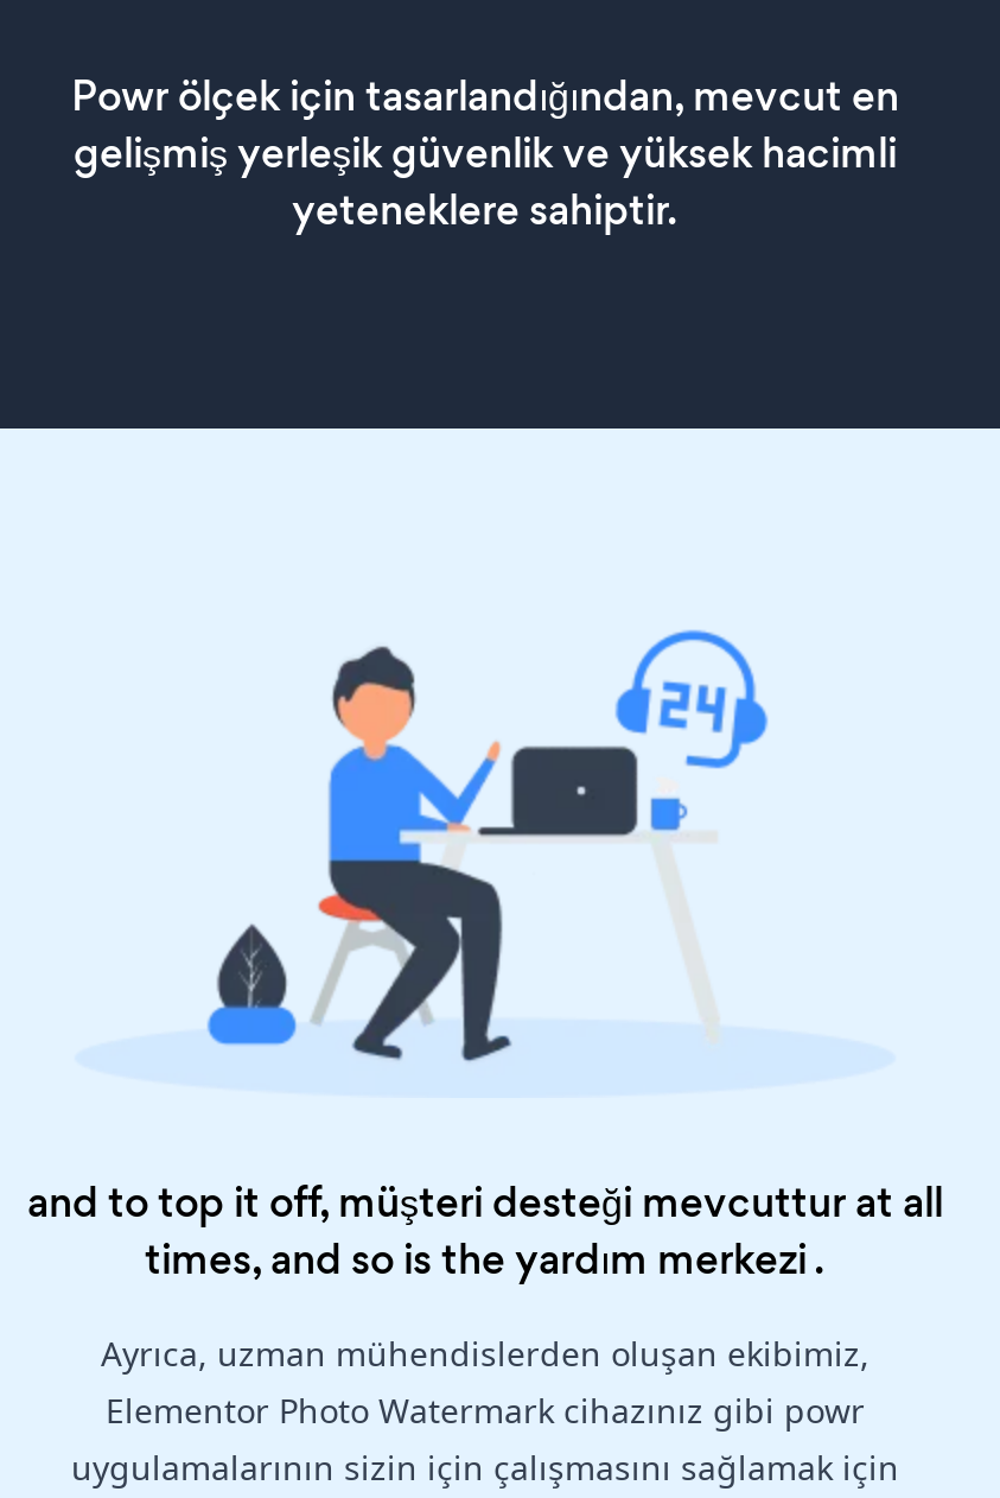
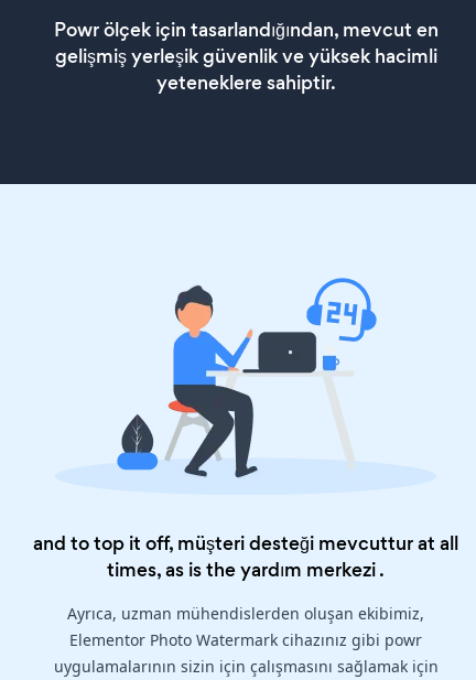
- times, and so is the yardım merkezi.
+ times, as is the yardım merkezi.
